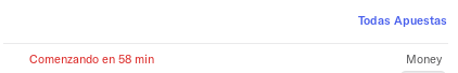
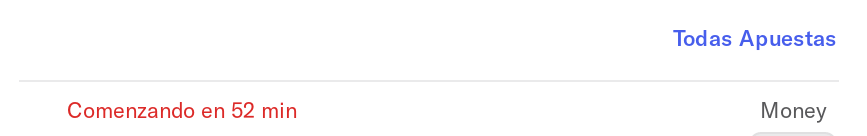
- Comenzando en 58 min
+ Comenzando en 52 min
